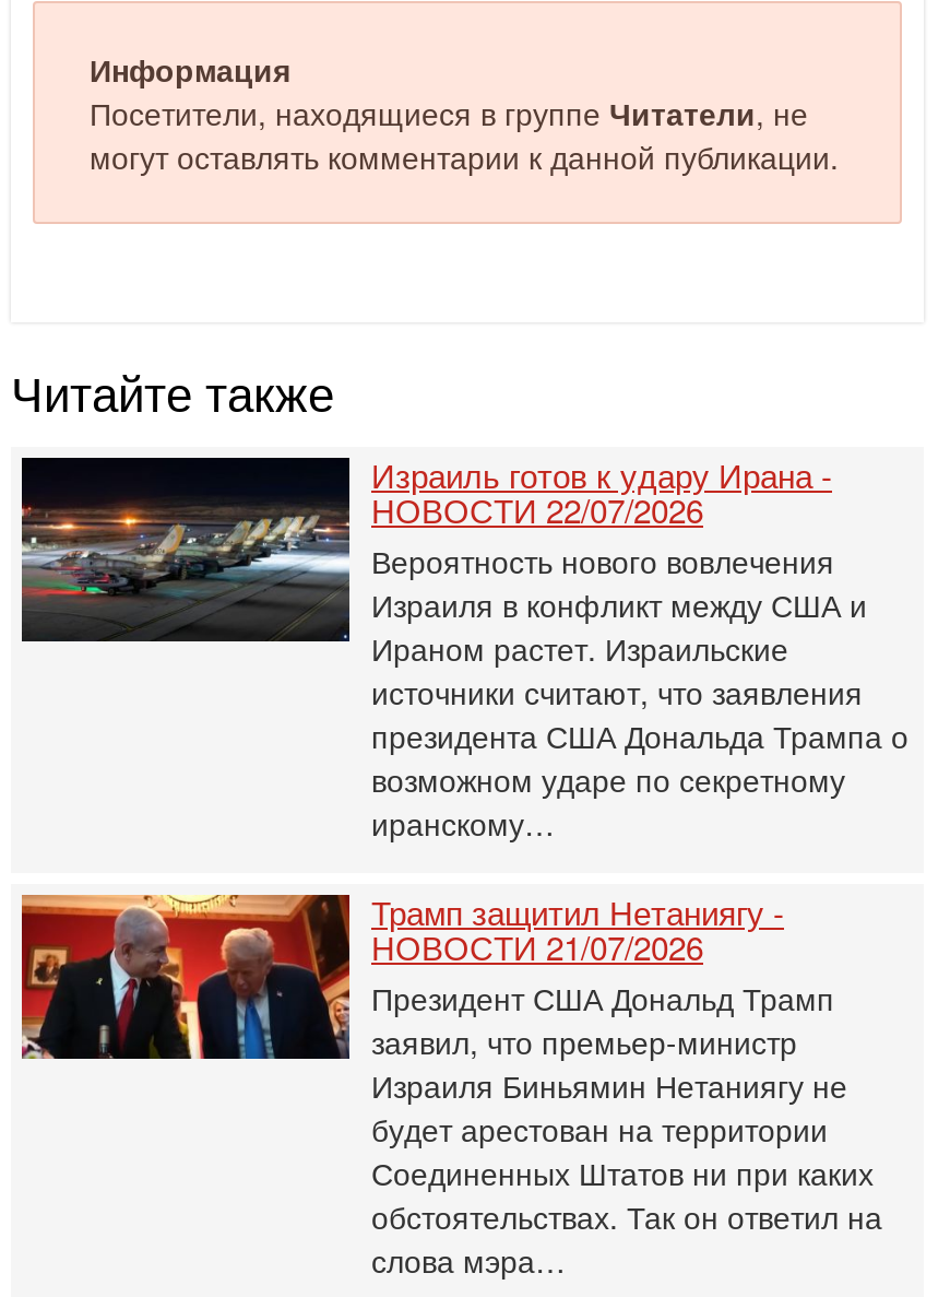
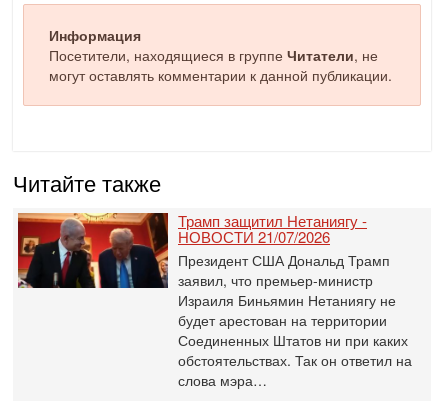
- [image]
- Израиль готов к удару Ирана -
- НОВОСТИ 22/07/2026
- Вероятность нового вовлечения
- Израиля в конфликт между США и
- Ираном растет. Израильские
- источники считают, что заявления
- президента США Дональда Трампа о
- возможном ударе по секретному
- иранскому…
